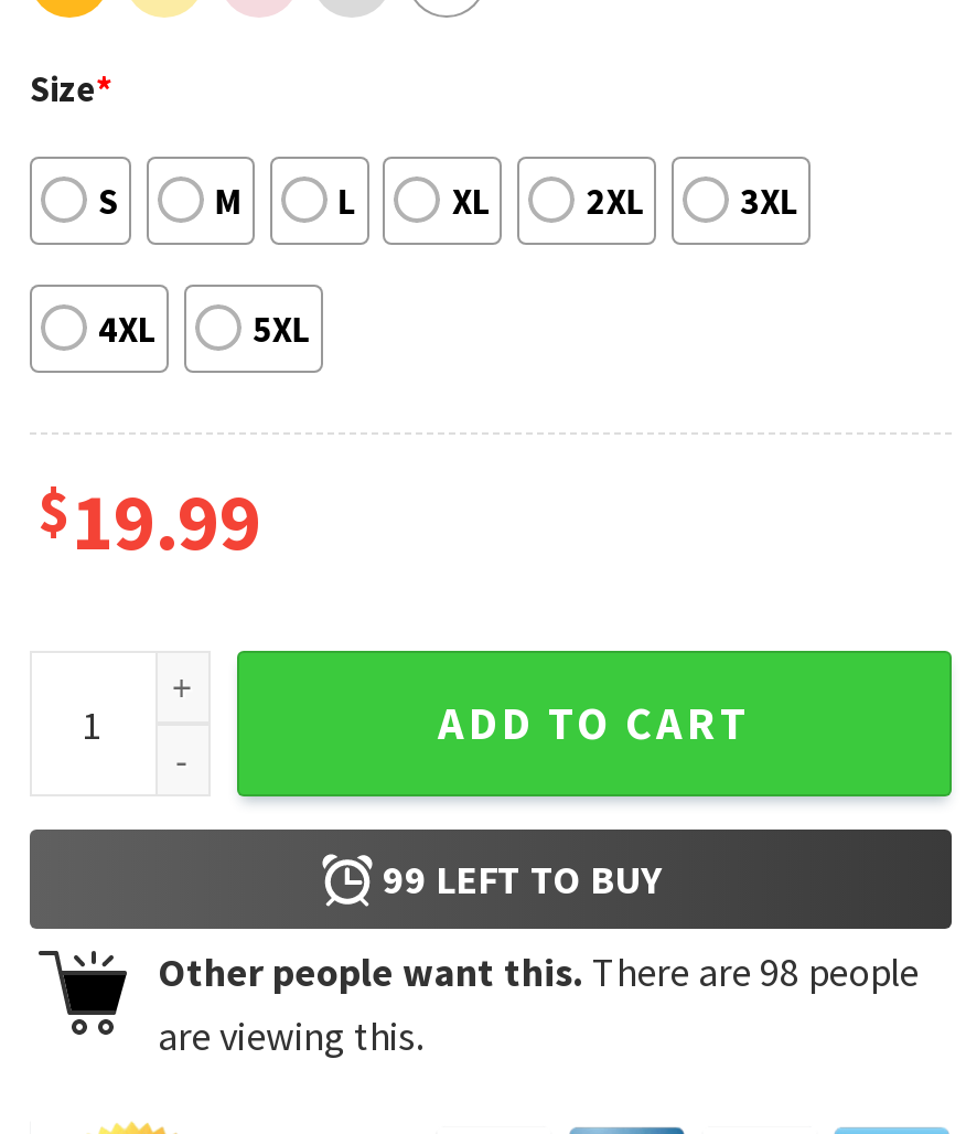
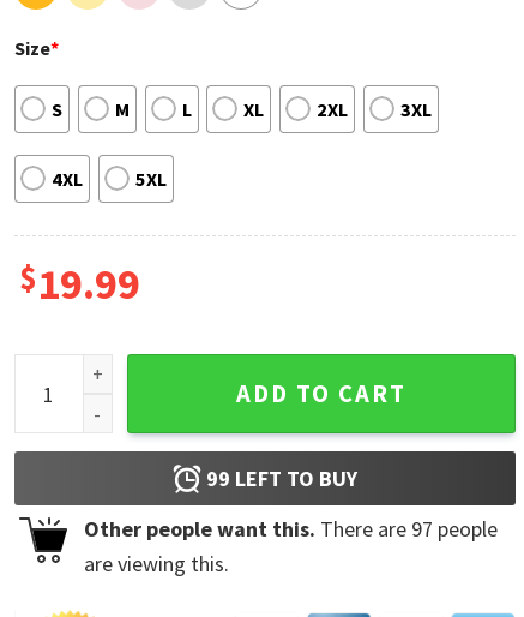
- Other people want this. There are 98 people
+ Other people want this. There are 97 people
